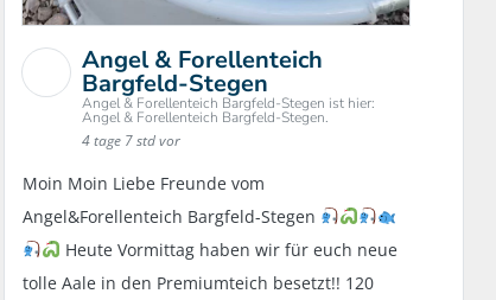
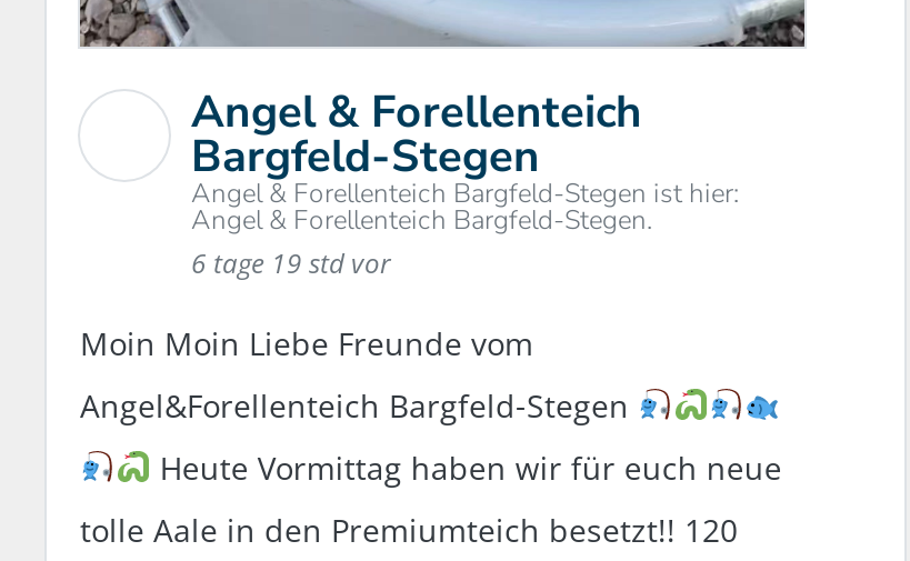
- 4 tage 7 std vor
+ 6 tage 19 std vor
